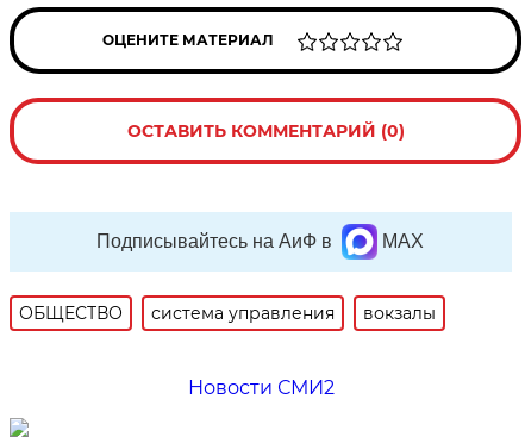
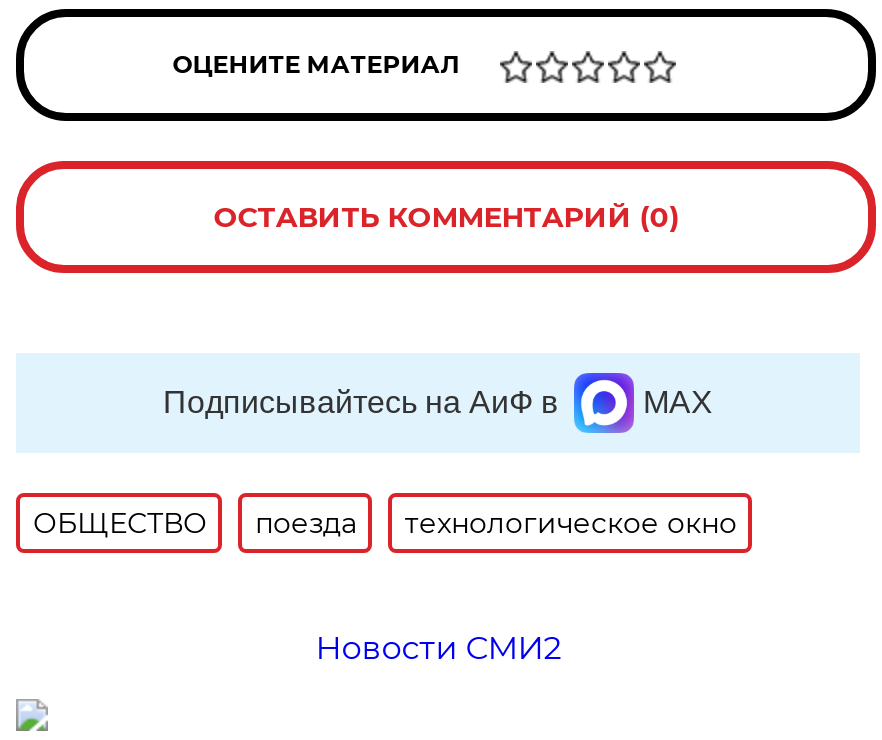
- система управления
- вокзалы
+ поезда
+ технологическое окно
